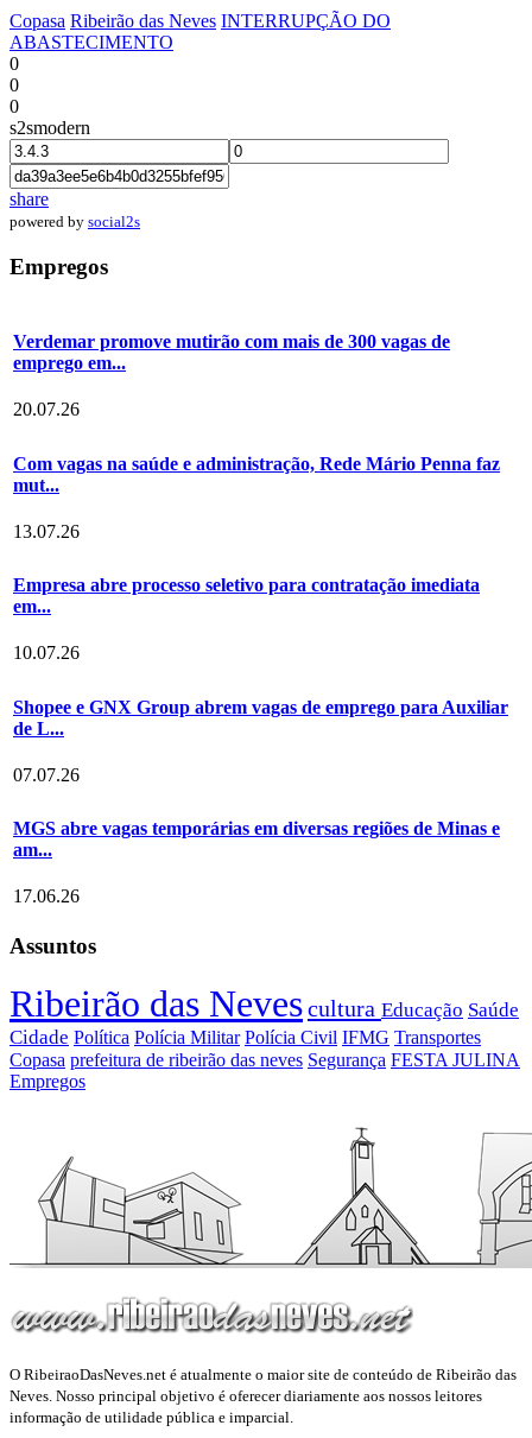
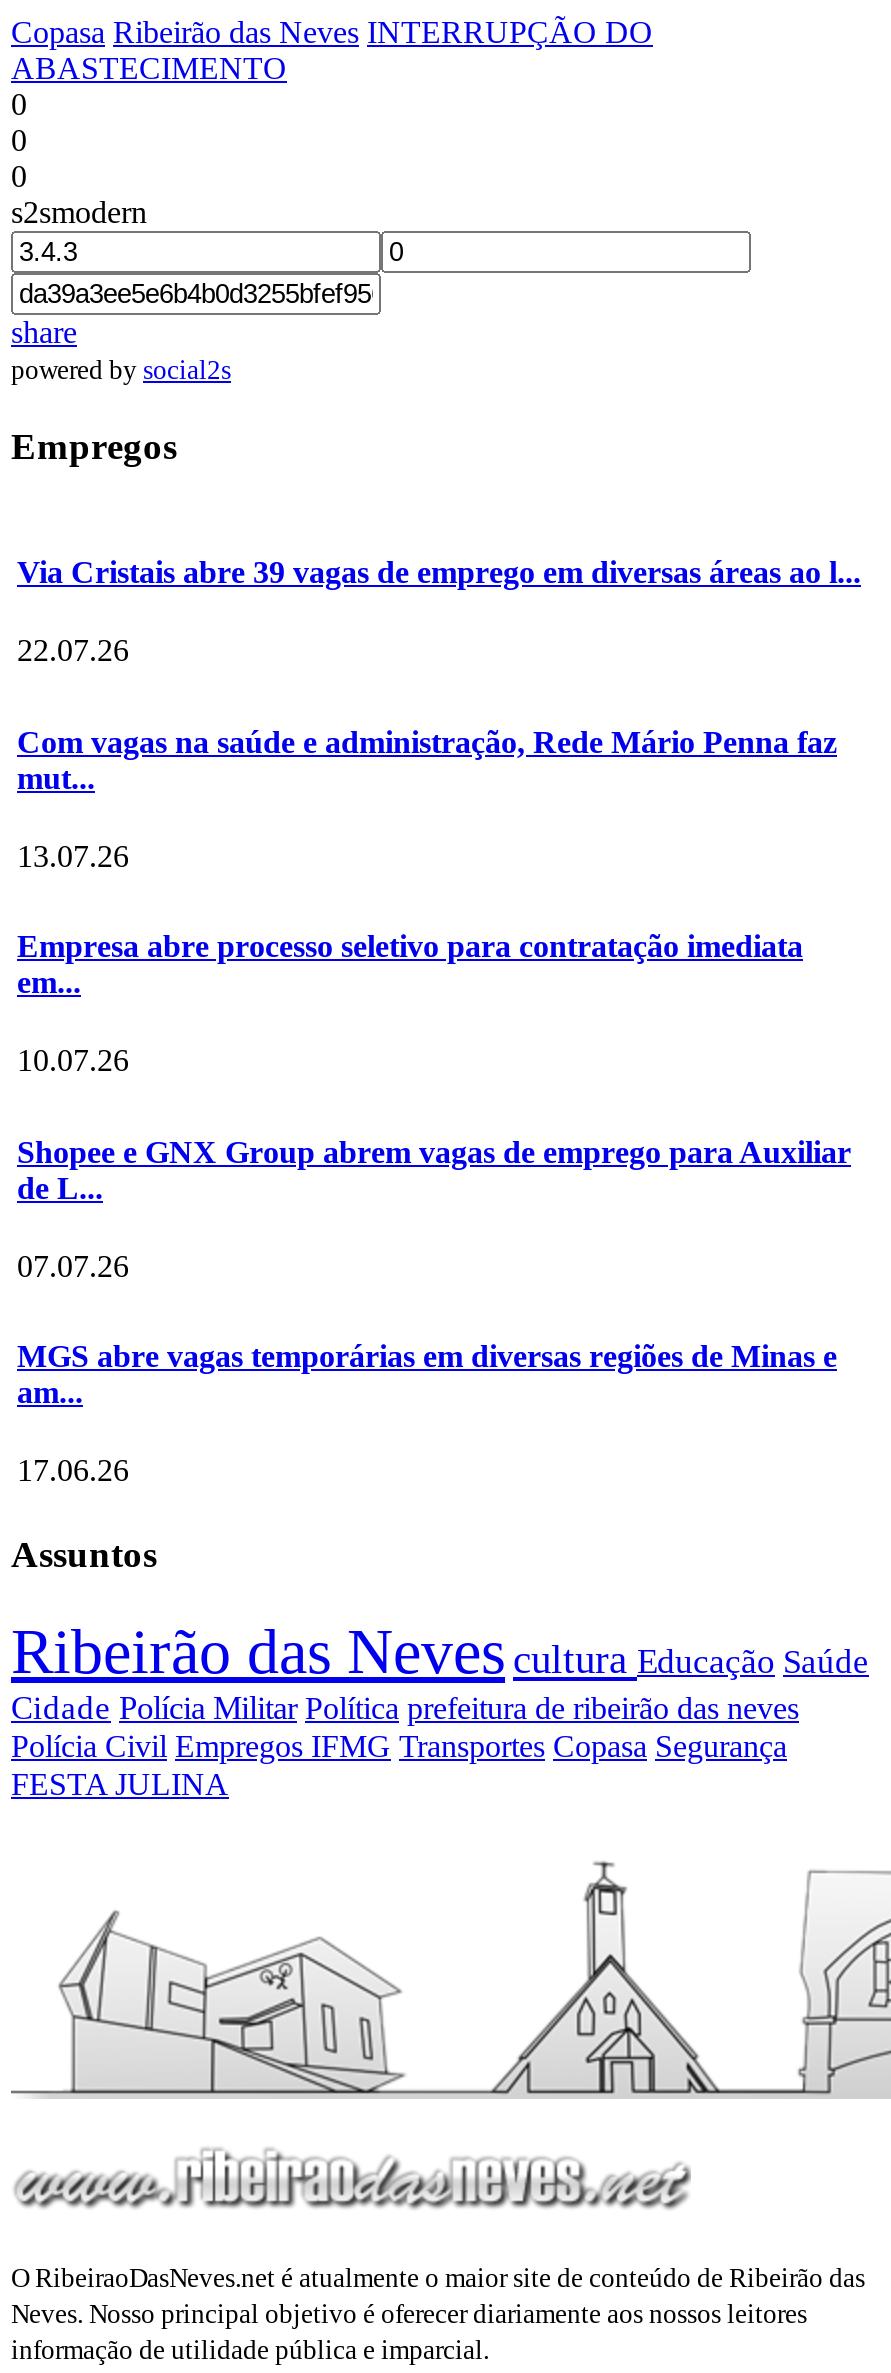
- Verdemar promove mutirão com mais de 300 vagas de
- emprego em...
+ Via Cristais abre 39 vagas de emprego em diversas áreas ao l...

- 20.07.26
+ 22.07.26

- Cidade Política Polícia Militar Polícia Civil IFMG Transportes
- Copasa prefeitura de ribeirão das neves Segurança FESTA JULINA
- Empregos
+ Cidade Polícia Militar Política prefeitura de ribeirão das neves
+ Polícia Civil Empregos IFMG Transportes Copasa Segurança
+ FESTA JULINA
